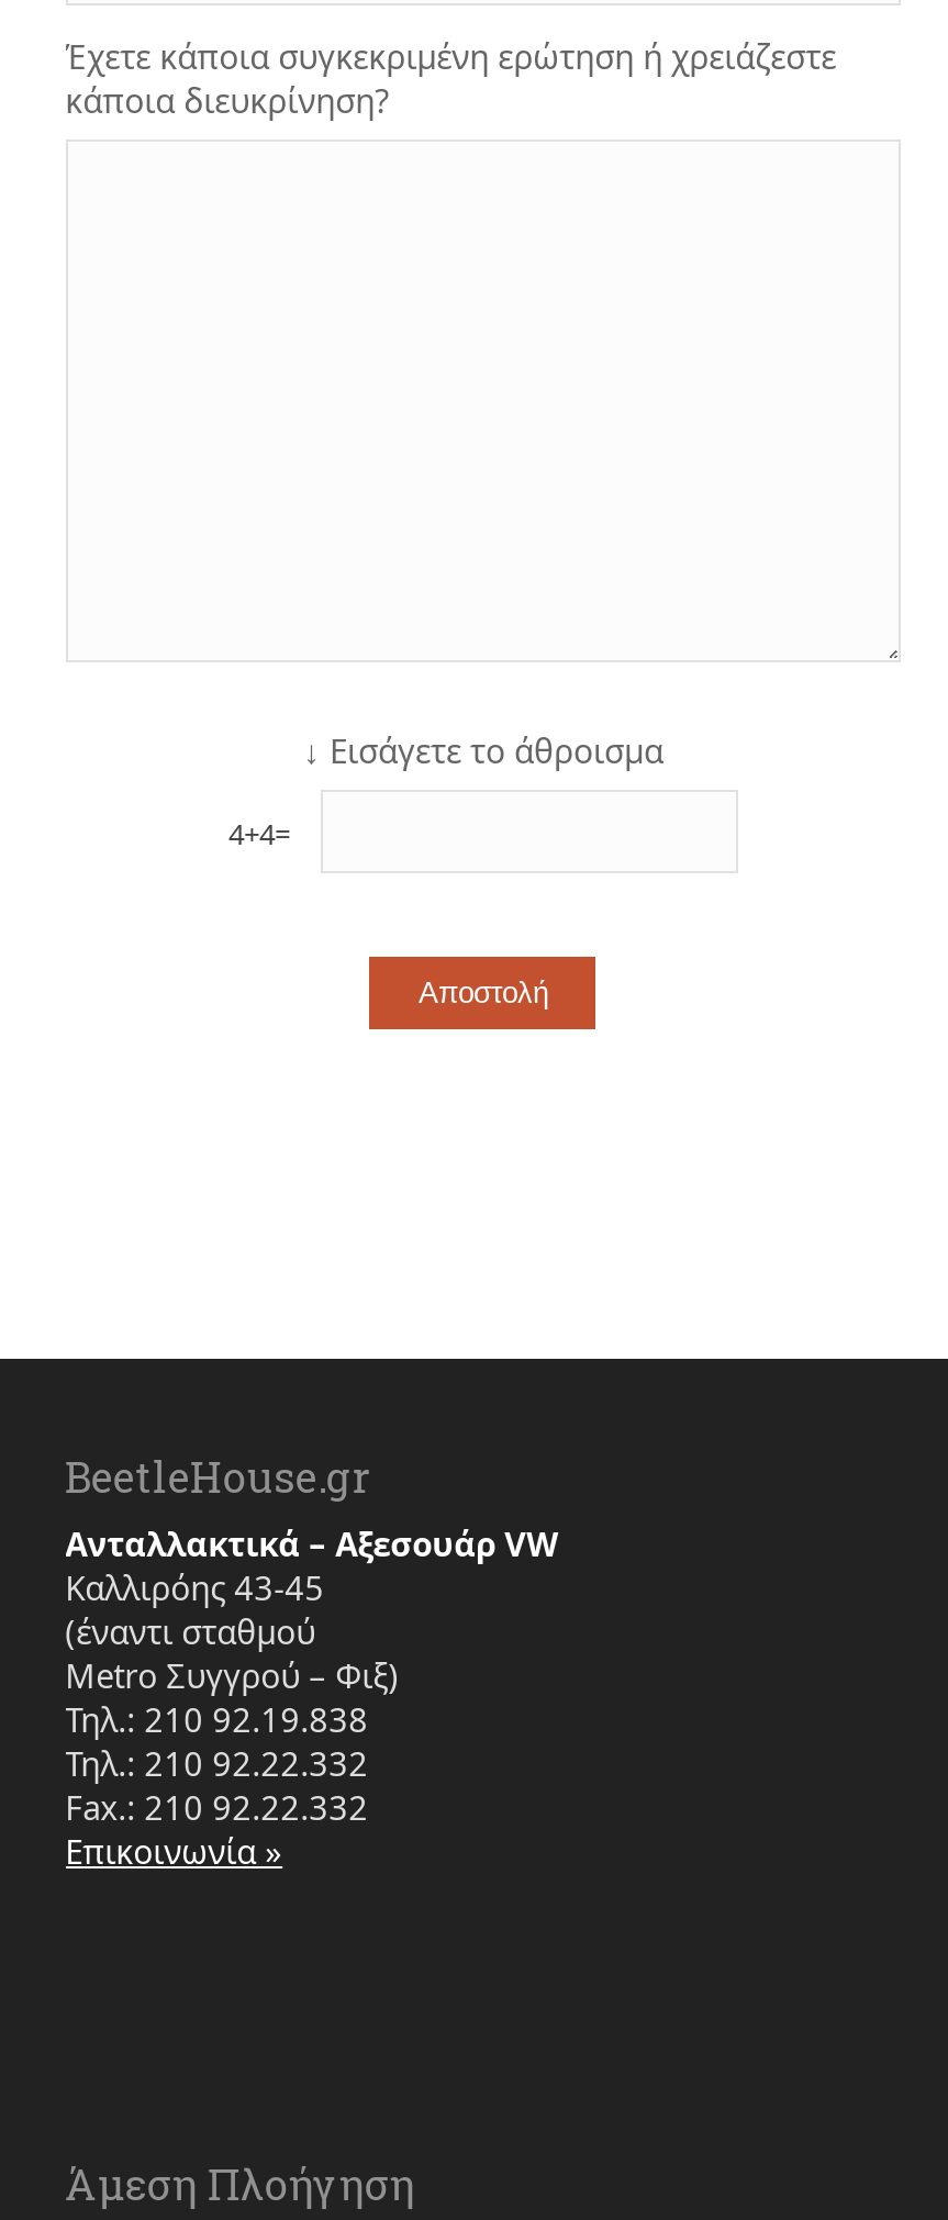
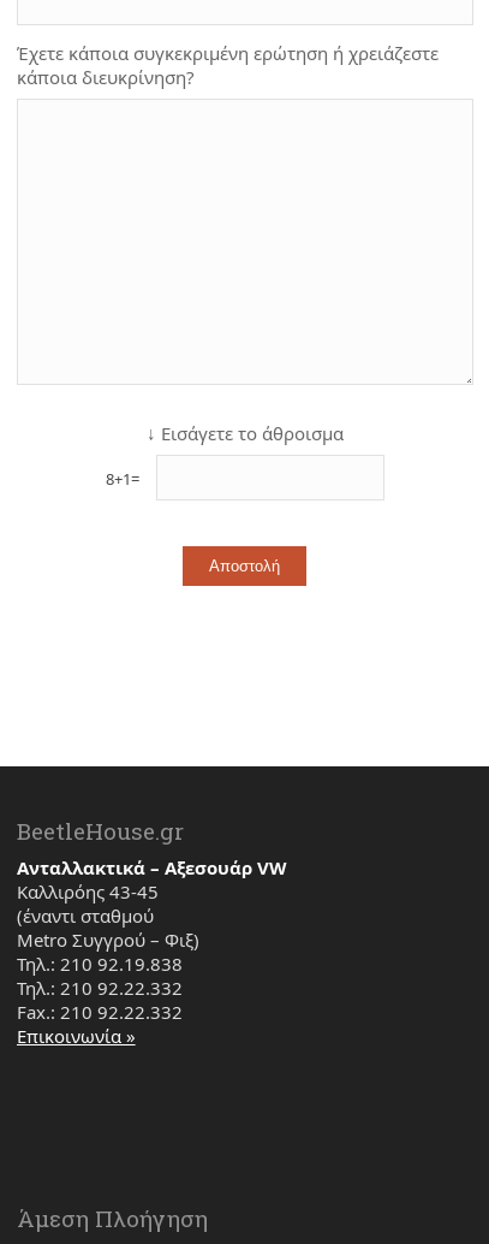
- 4+4=
+ 8+1=
